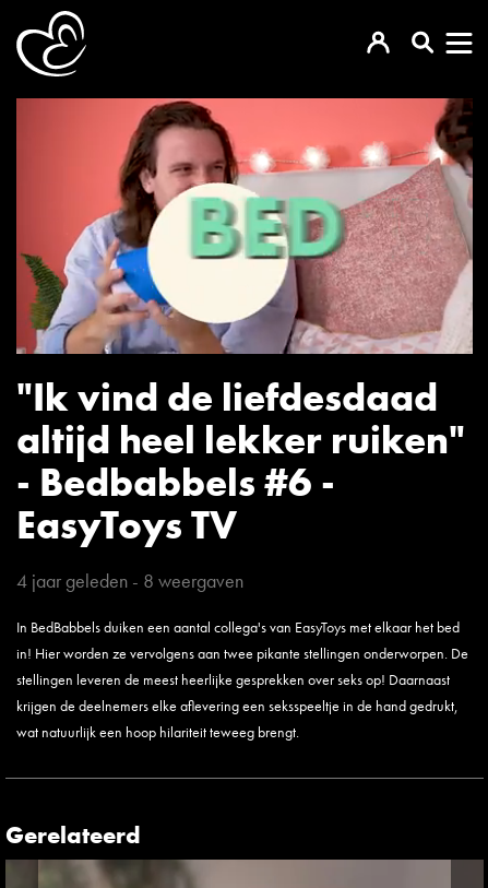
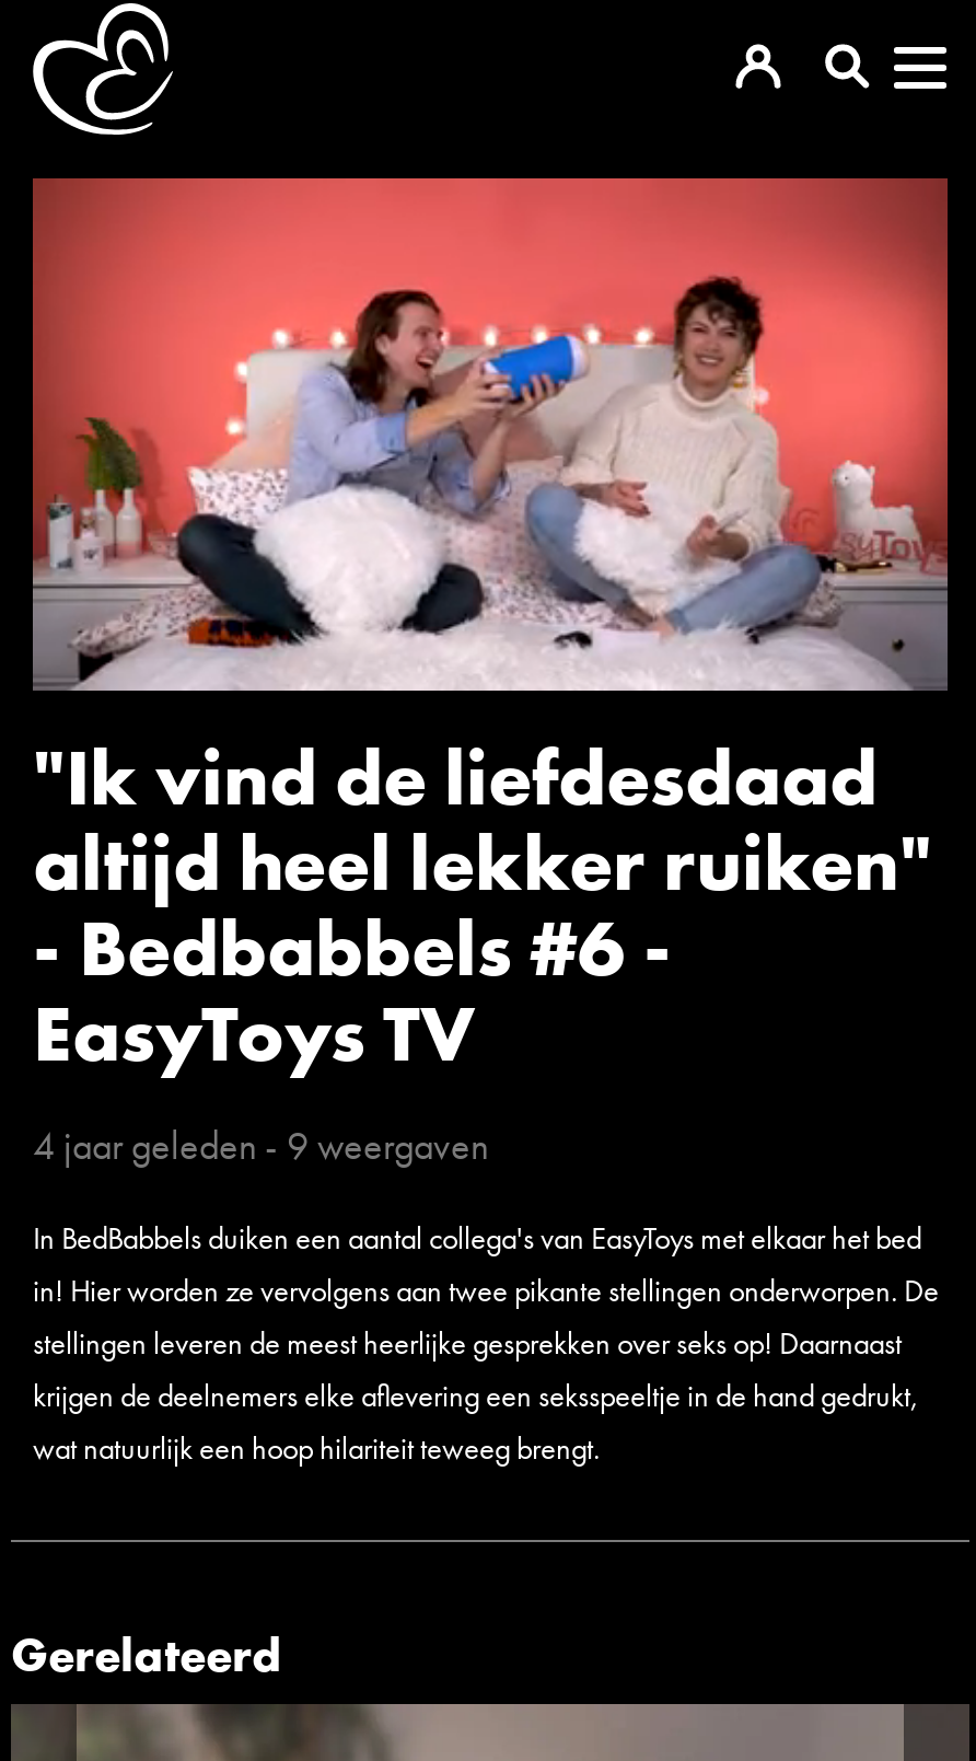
- [image]
+ [image]

- 4 jaar geleden - 8 weergaven
+ 4 jaar geleden - 9 weergaven
